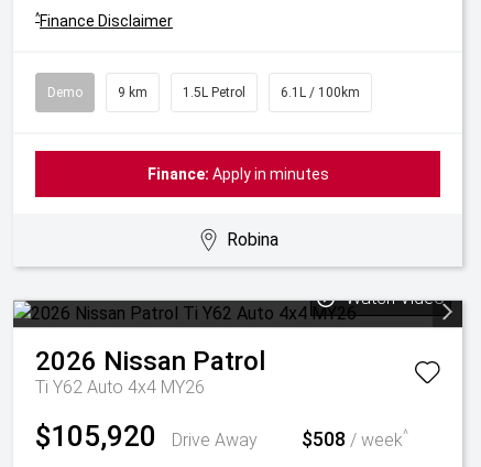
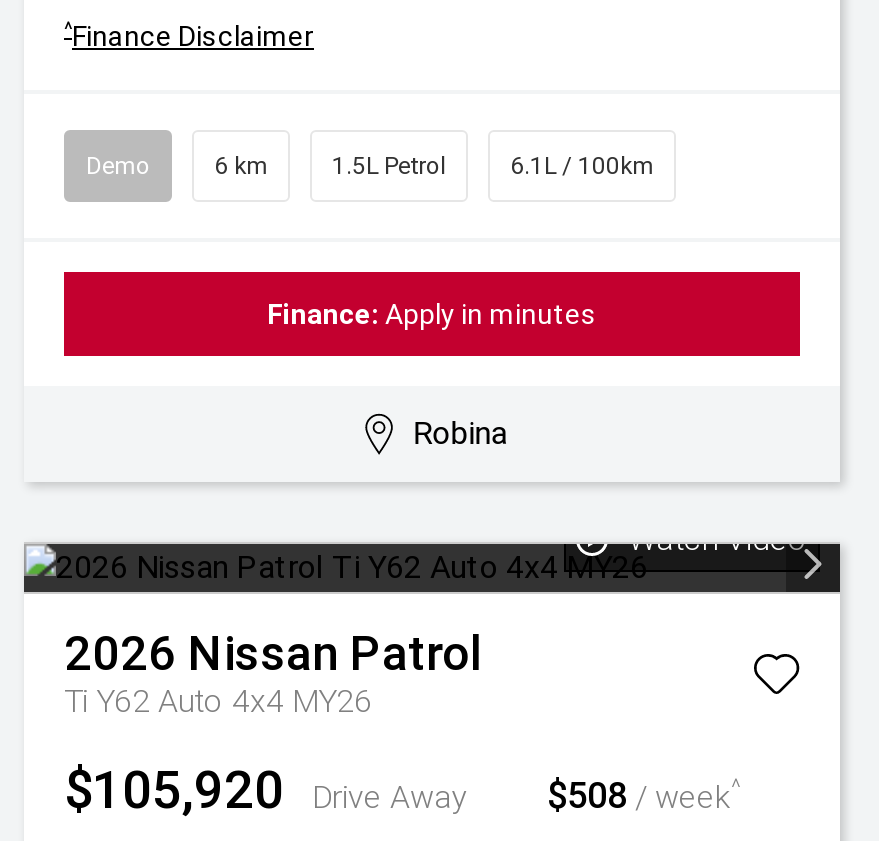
- 9 km
+ 6 km
